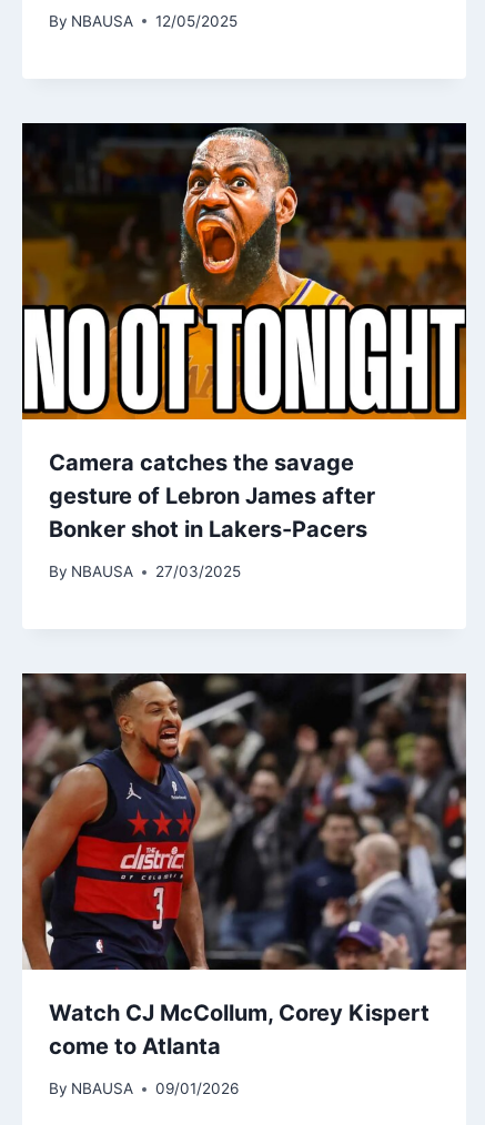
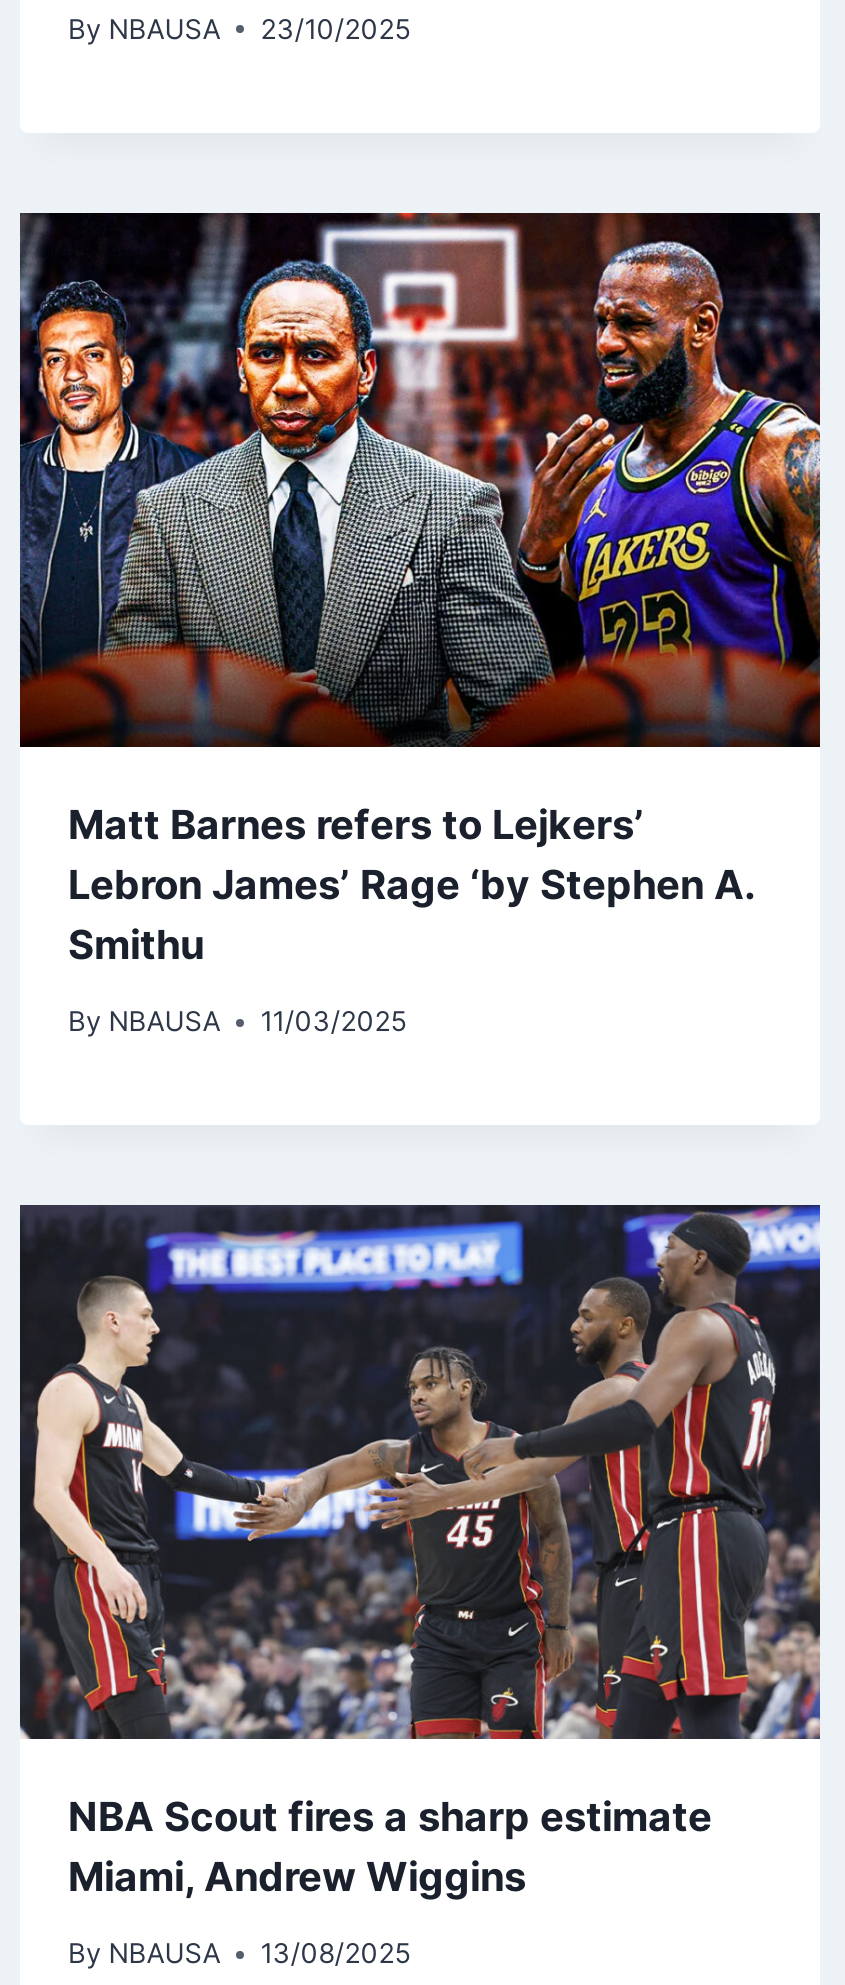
- By NBAUSA 12/05/2025
+ By NBAUSA 23/10/2025

- [image]
- Camera catches the savage
- gesture of Lebron James after
- Bonker shot in Lakers-Pacers
+ [image]
+ Matt Barnes refers to Lejkers’
+ Lebron James’ Rage ‘by Stephen A.
+ Smithu

- By NBAUSA 27/03/2025
+ By NBAUSA 11/03/2025

- [image]
- Watch CJ McCollum, Corey Kispert
- come to Atlanta
+ [image]
+ NBA Scout fires a sharp estimate
+ Miami, Andrew Wiggins

- By NBAUSA 09/01/2026
+ By NBAUSA 13/08/2025
